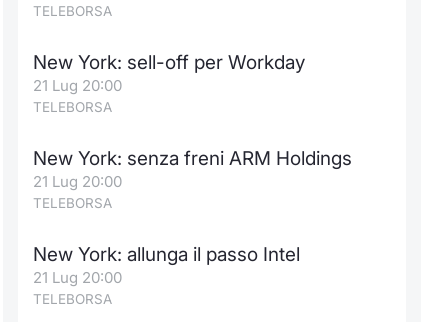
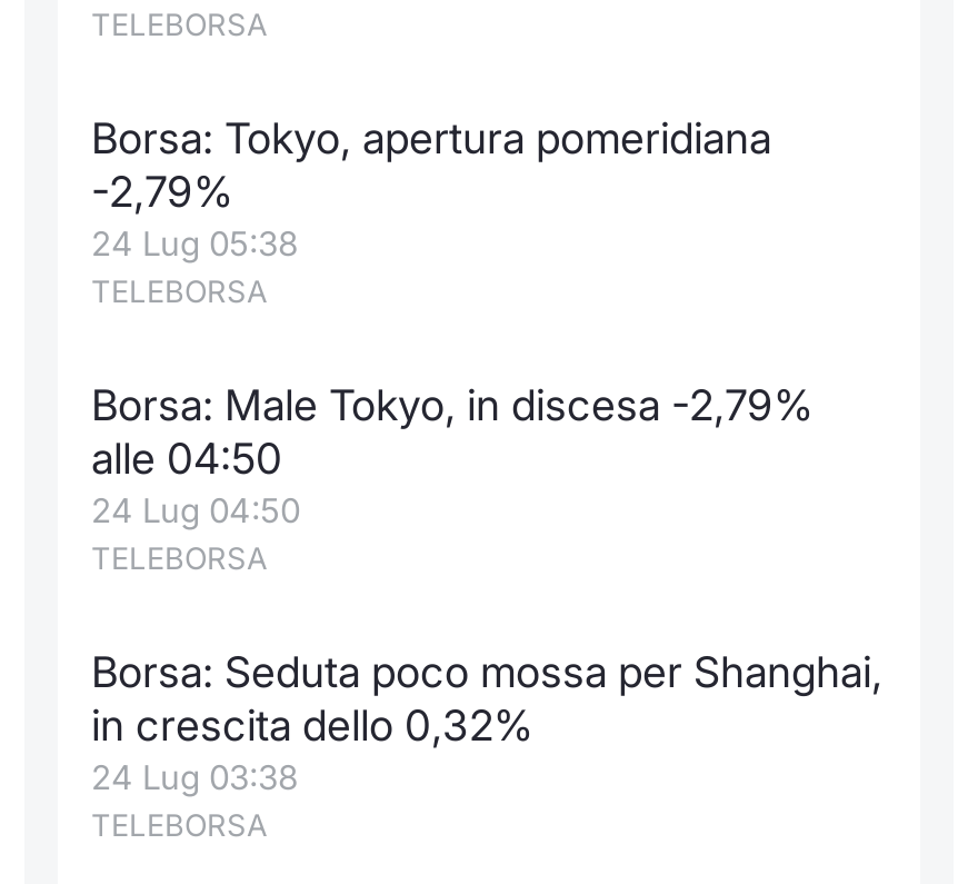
- New York: sell-off per Workday
- 21 Lug 20:00
+ Borsa: Tokyo, apertura pomeridiana
+ -2,79%
+ 24 Lug 05:38

- New York: senza freni ARM Holdings
- 21 Lug 20:00
+ Borsa: Male Tokyo, in discesa -2,79%
+ alle 04:50
+ 24 Lug 04:50

- New York: allunga il passo Intel
- 21 Lug 20:00
+ Borsa: Seduta poco mossa per Shanghai,
+ in crescita dello 0,32%
+ 24 Lug 03:38
